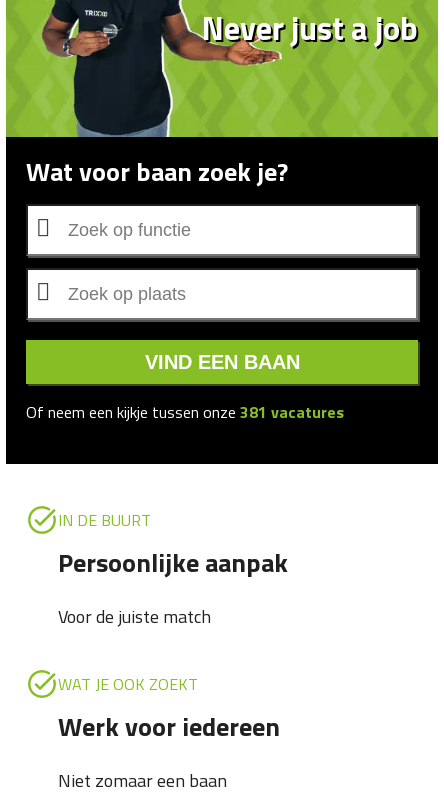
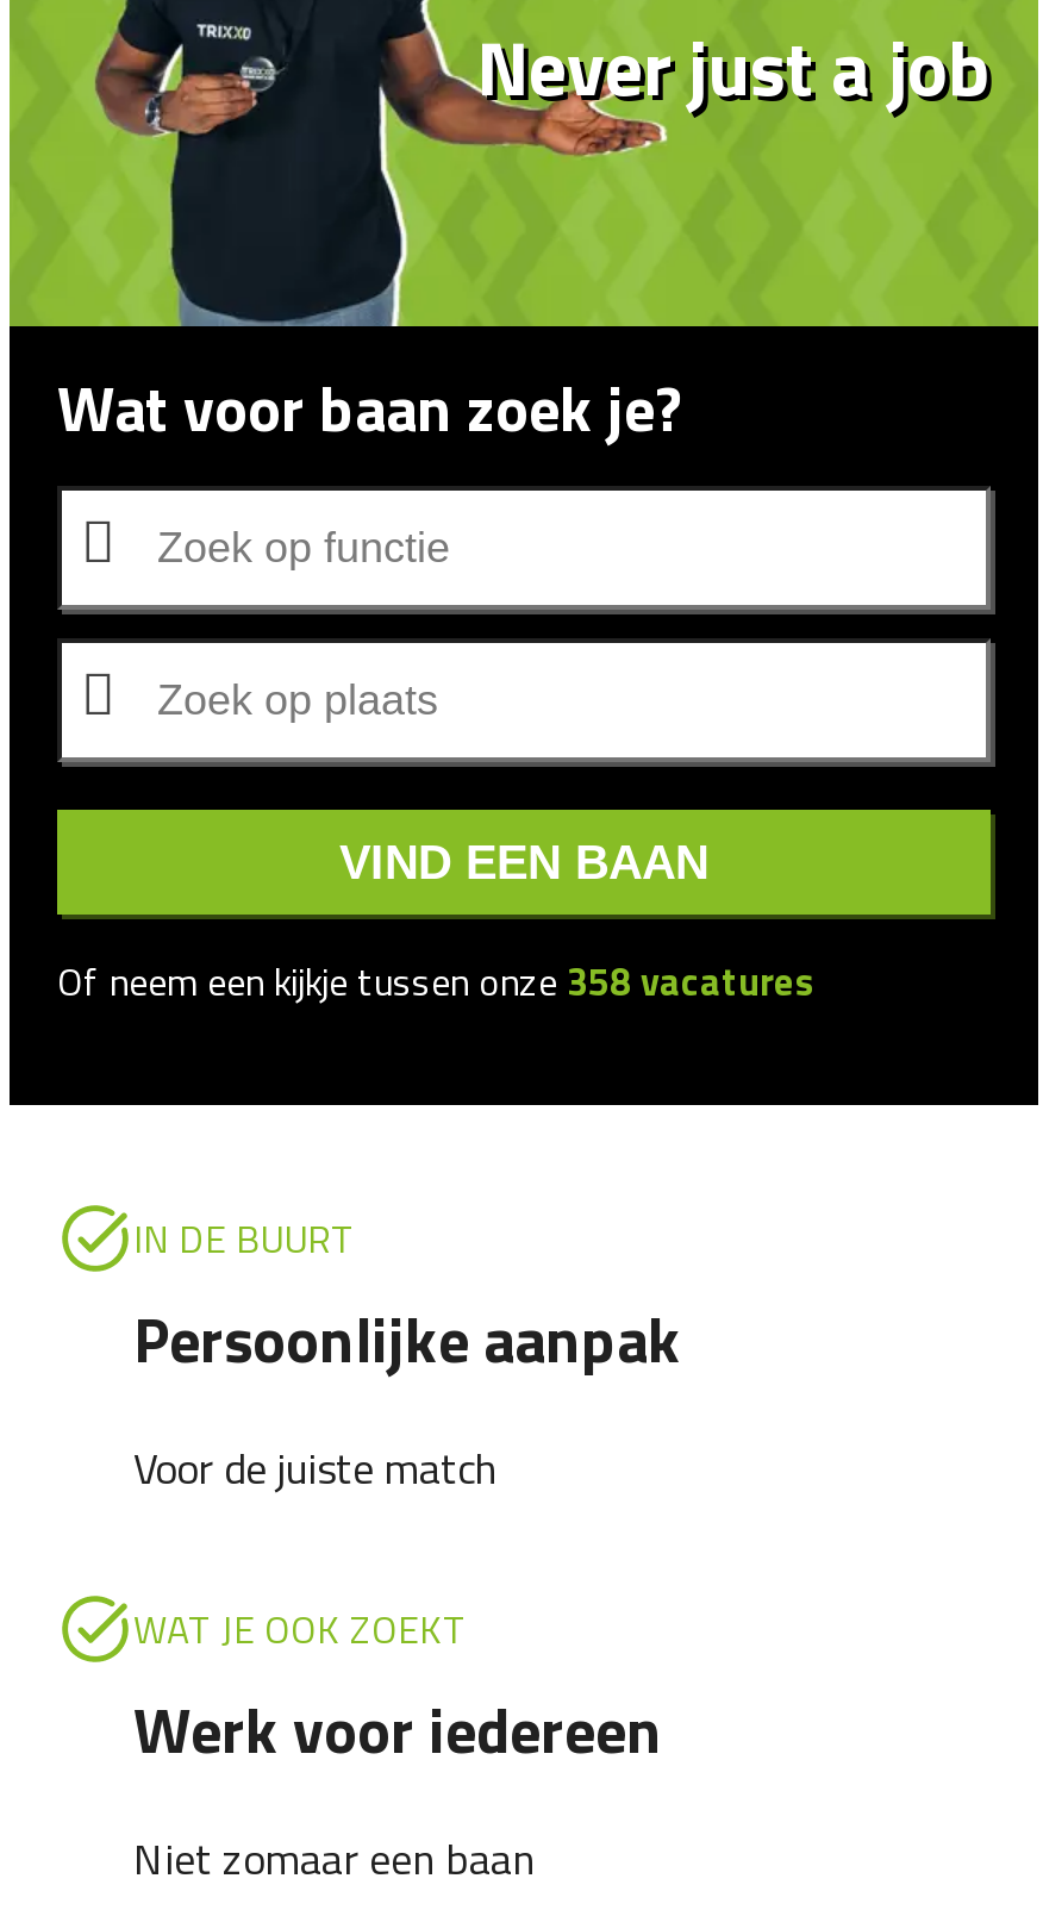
- Of neem een kijkje tussen onze 381 vacatures
+ Of neem een kijkje tussen onze 358 vacatures
